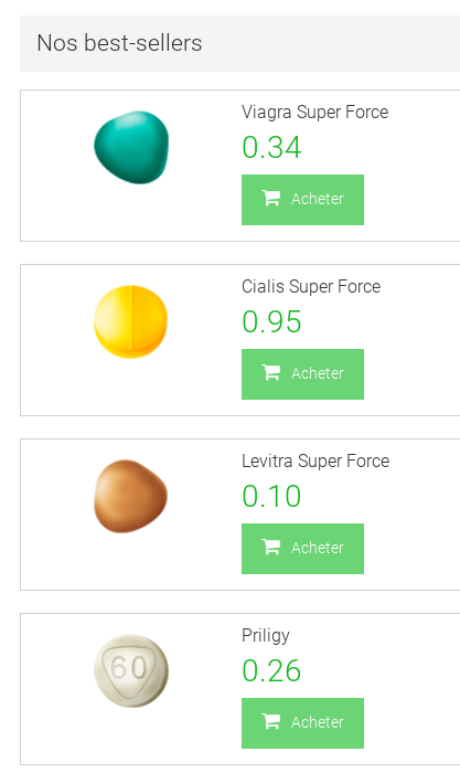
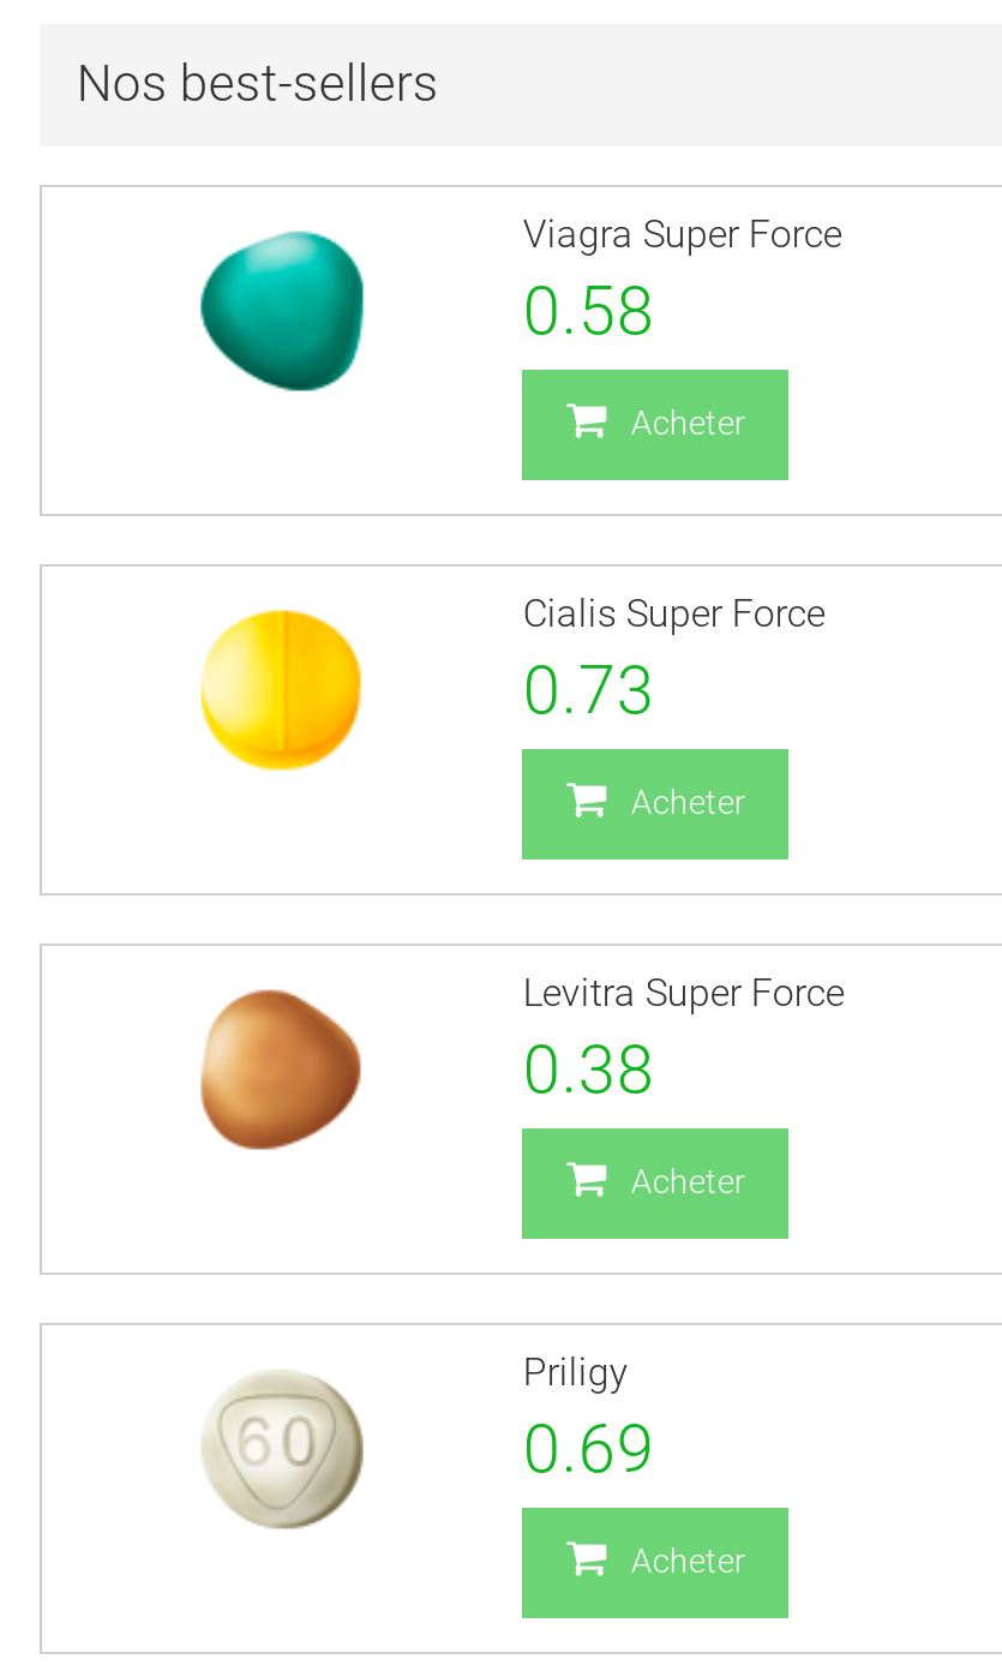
- 0.34
+ 0.58

- 0.95
+ 0.73

- 0.10
+ 0.38

- 0.26
+ 0.69
